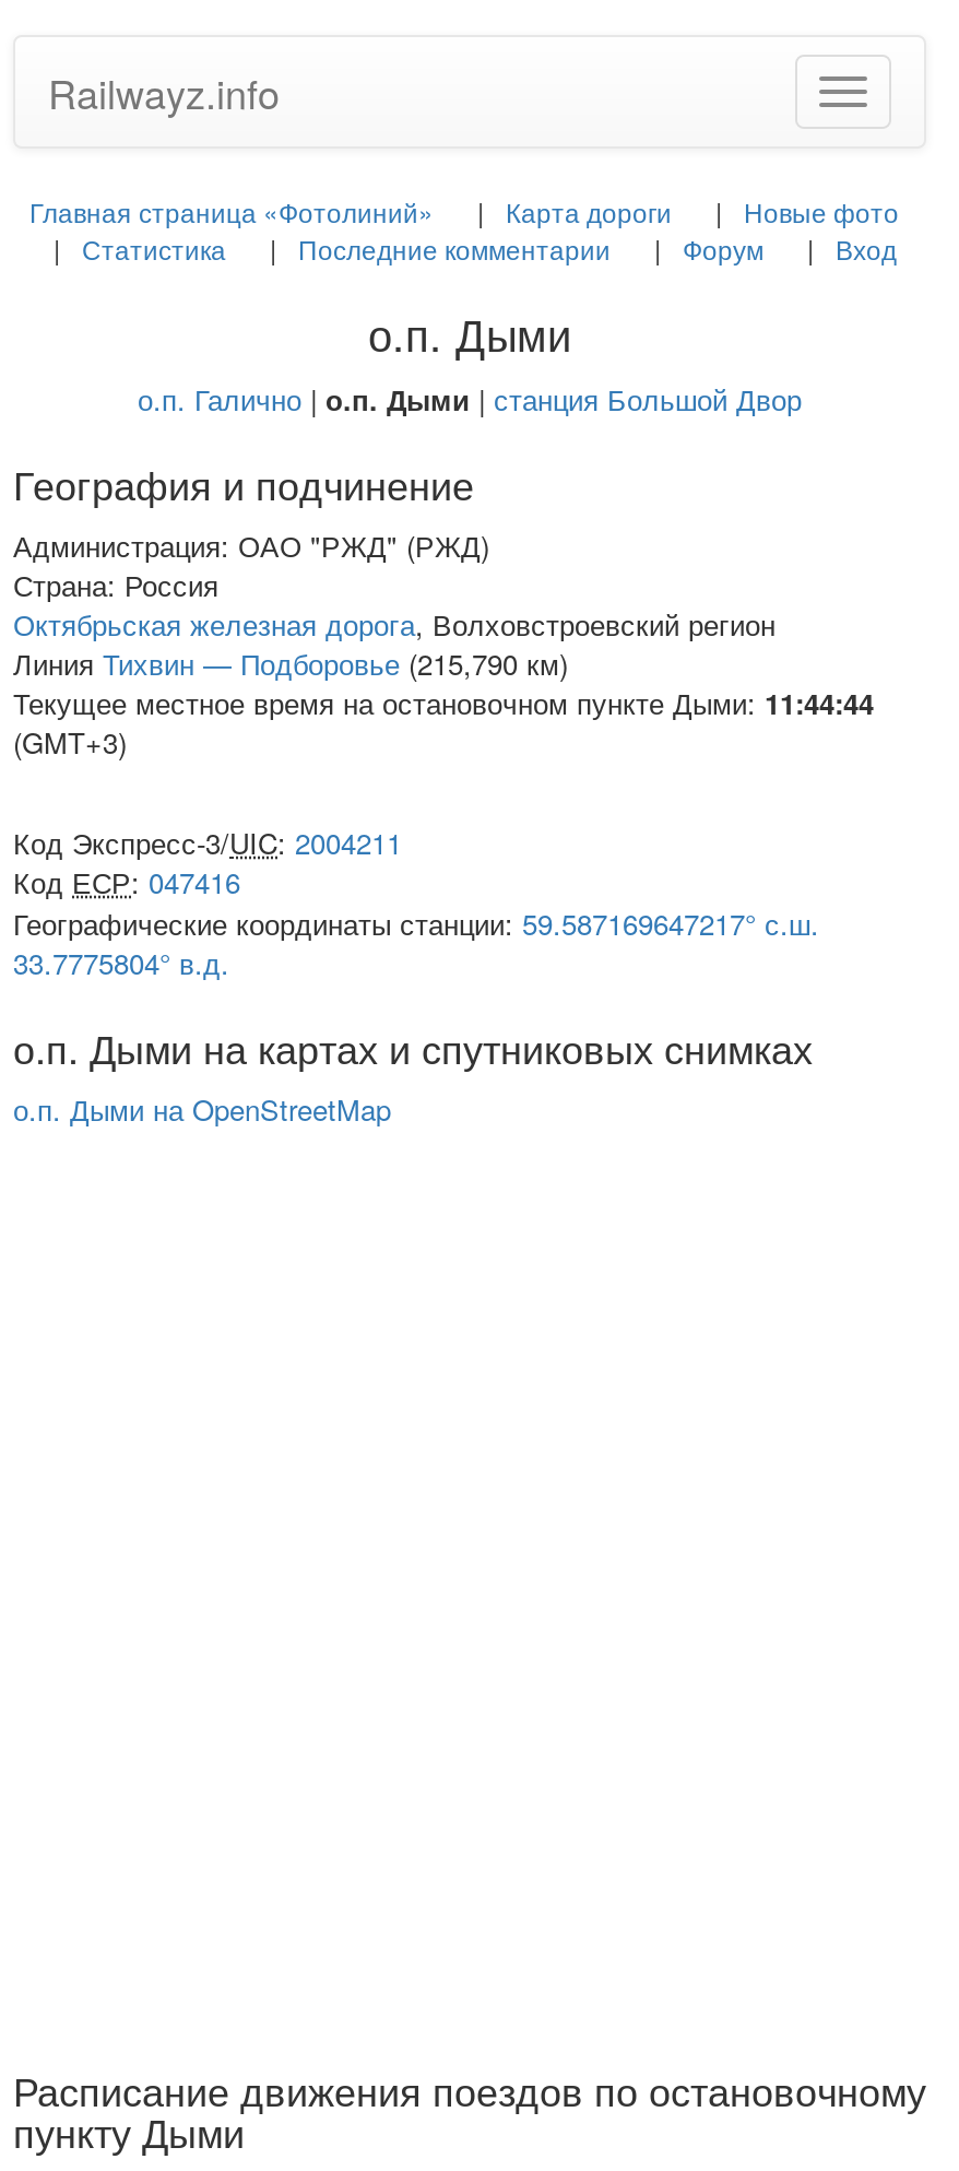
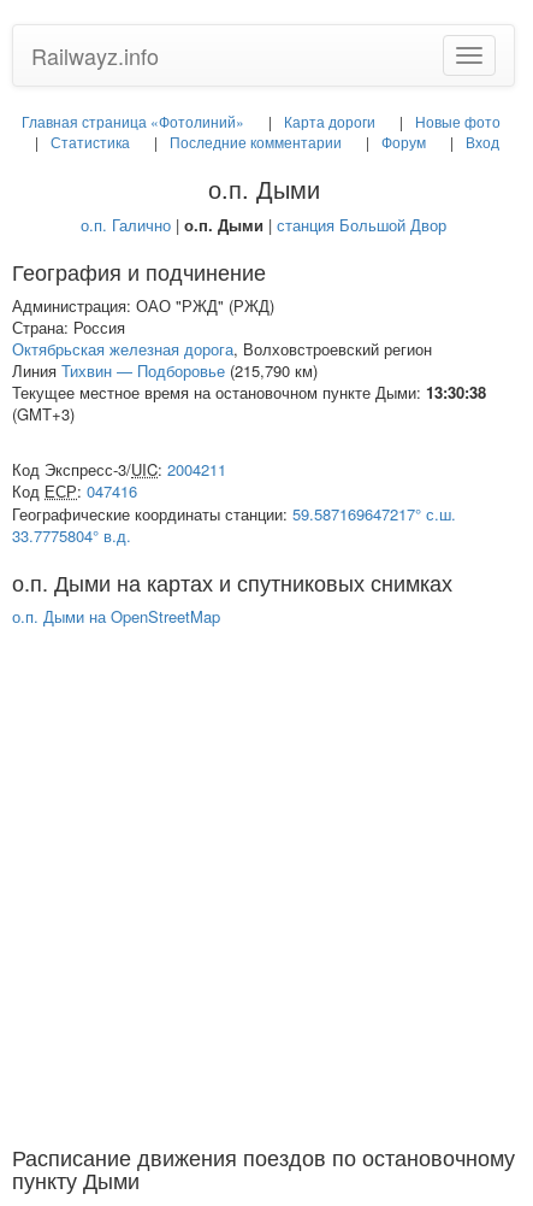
- Текущее местное время на остановочном пункте Дыми: 11:44:44
+ Текущее местное время на остановочном пункте Дыми: 13:30:38
